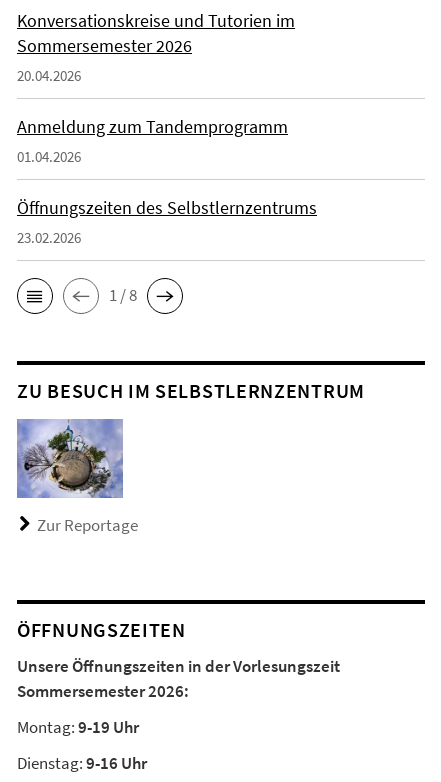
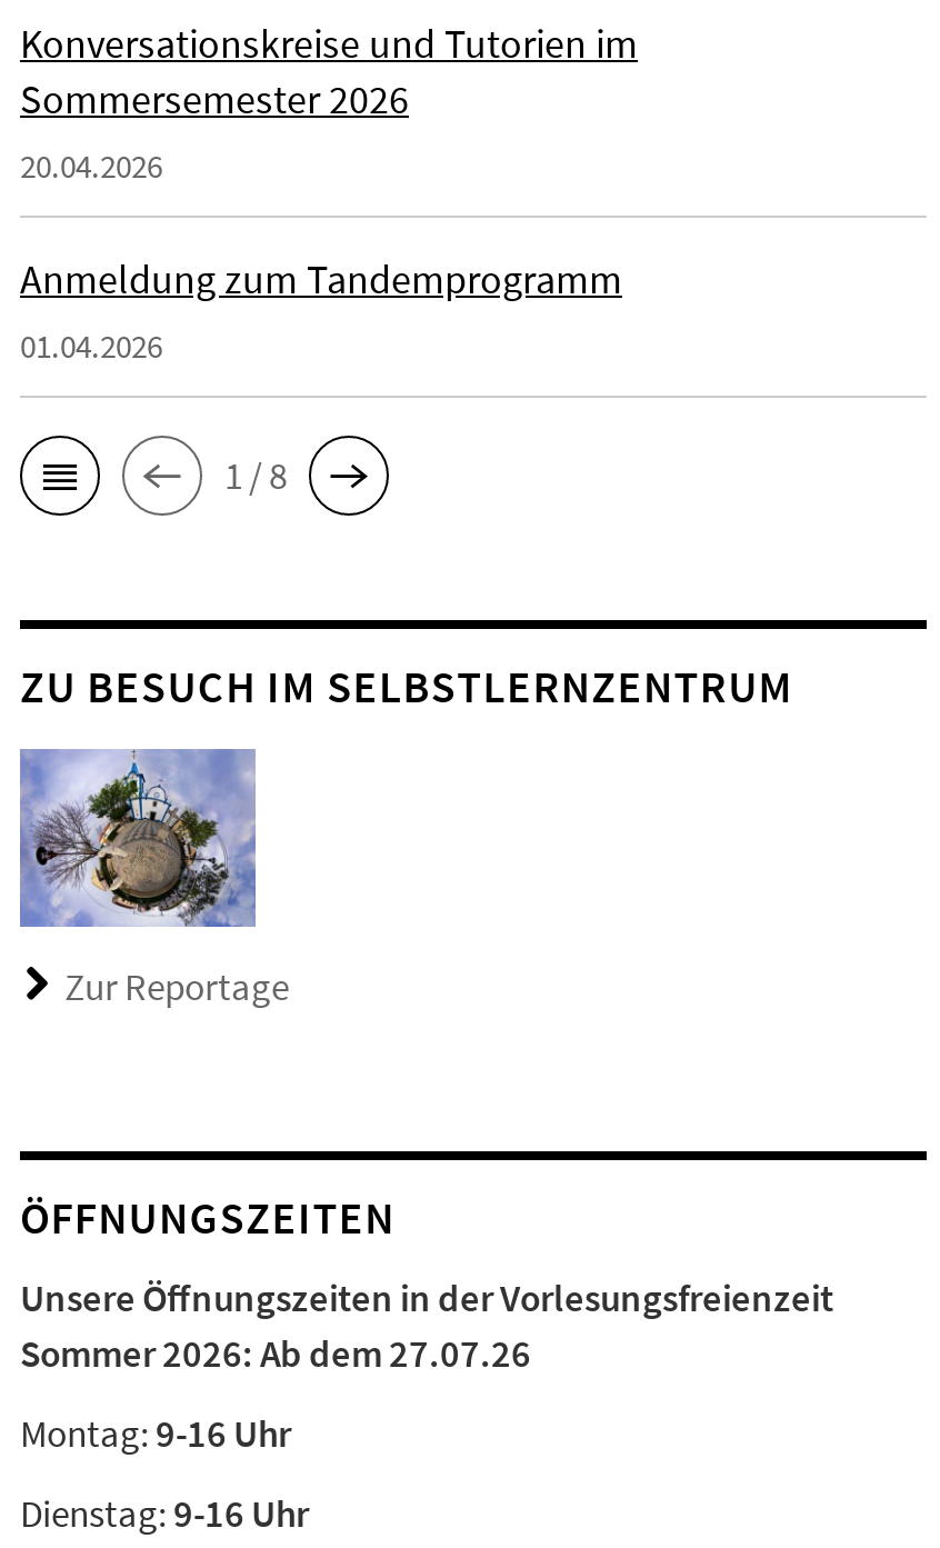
- Öffnungszeiten des Selbstlernzentrums
- 23.02.2026

- Unsere Öffnungszeiten in der Vorlesungszeit
- Sommersemester 2026:
+ Unsere Öffnungszeiten in der Vorlesungsfreienzeit
+ Sommer 2026: Ab dem 27.07.26

- Montag: 9-19 Uhr
+ Montag: 9-16 Uhr
